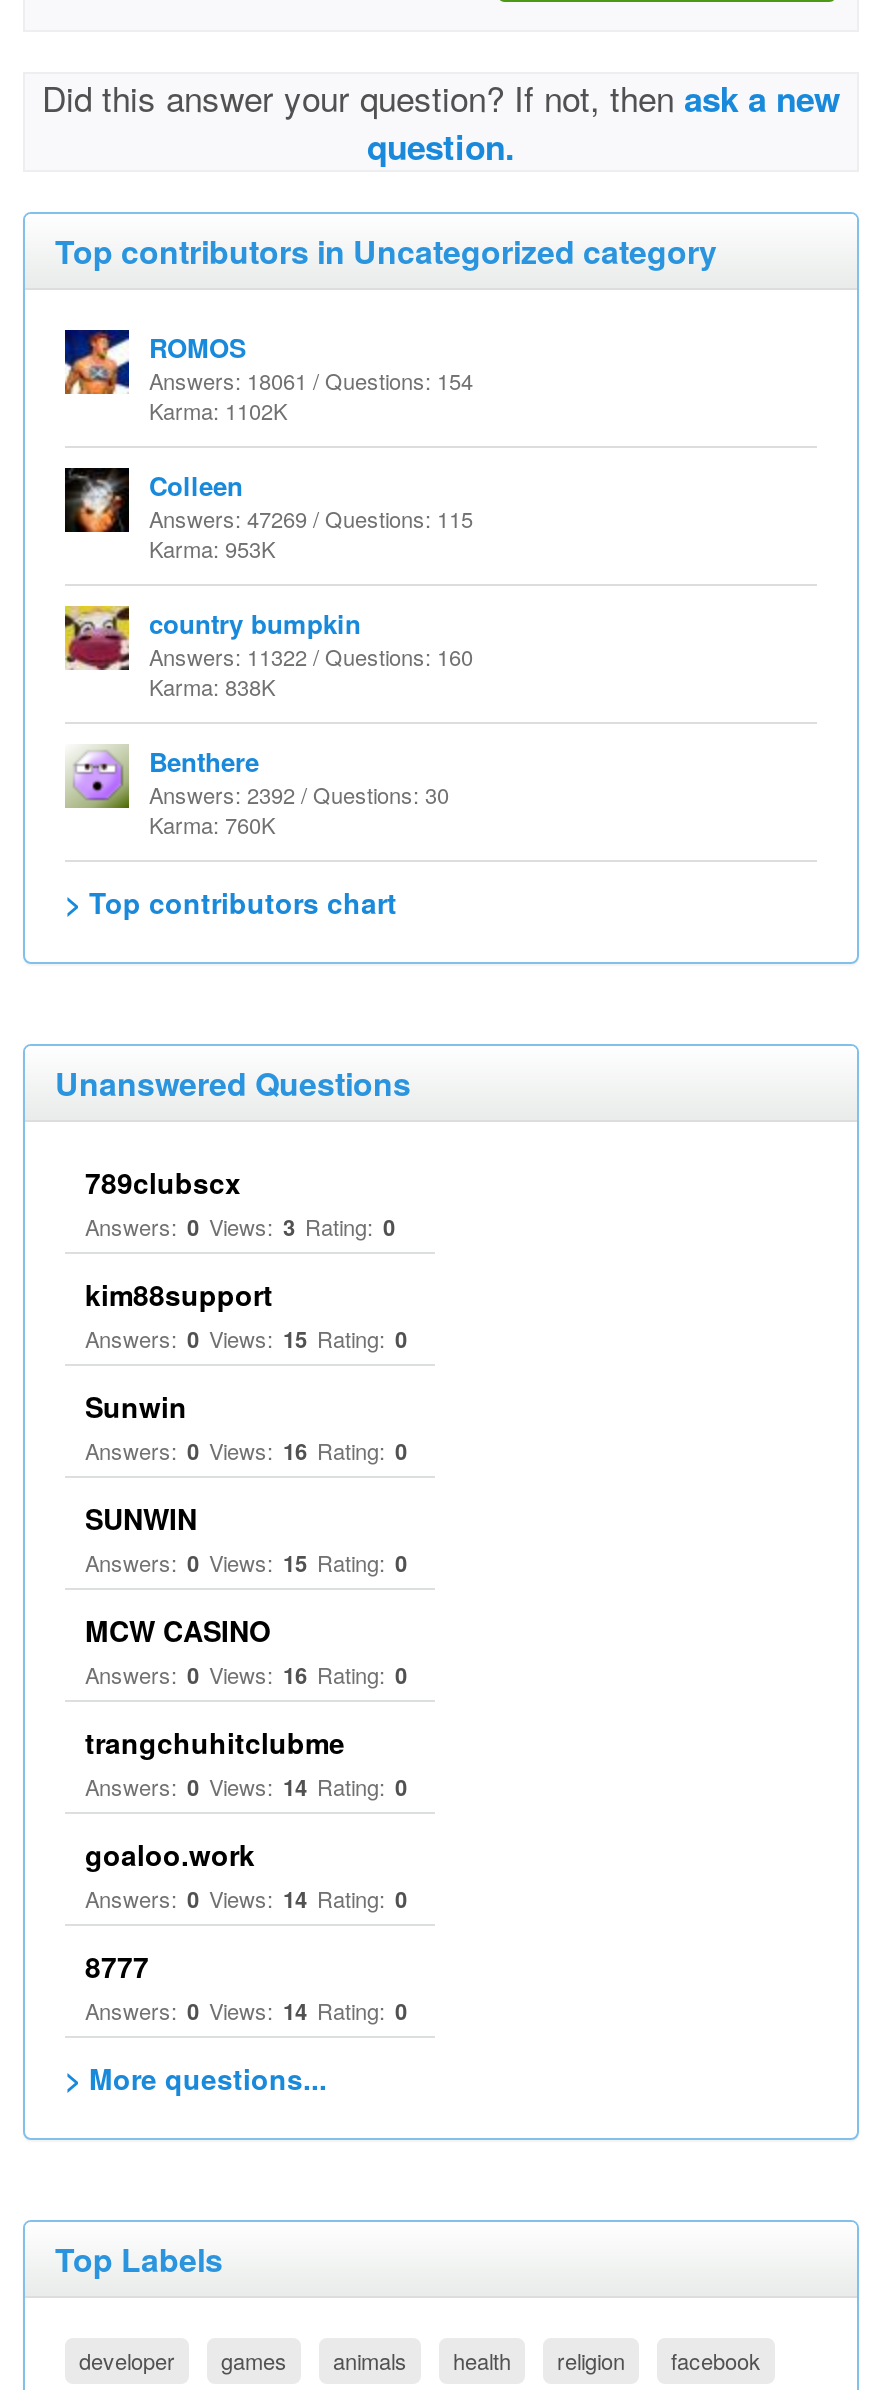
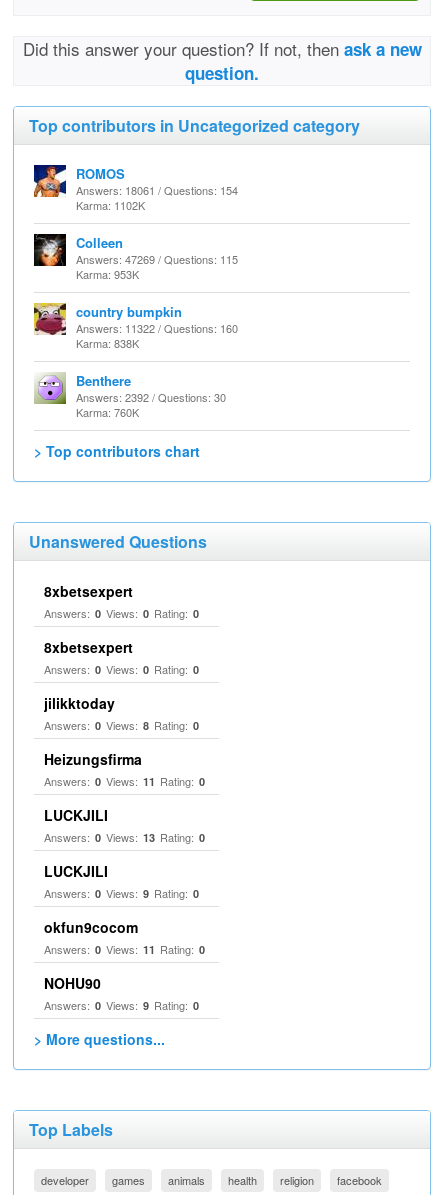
- 789clubscx
- Answers: 0 Views: 3 Rating: 0
+ 8xbetsexpert
+ Answers: 0 Views: 0 Rating: 0

- kim88support
- Answers: 0 Views: 15 Rating: 0
+ 8xbetsexpert
+ Answers: 0 Views: 0 Rating: 0

- Sunwin
- Answers: 0 Views: 16 Rating: 0
+ jilikktoday
+ Answers: 0 Views: 8 Rating: 0

- SUNWIN
- Answers: 0 Views: 15 Rating: 0
+ Heizungsfirma
+ Answers: 0 Views: 11 Rating: 0

- MCW CASINO
- Answers: 0 Views: 16 Rating: 0
+ LUCKJILI
+ Answers: 0 Views: 13 Rating: 0

- trangchuhitclubme
- Answers: 0 Views: 14 Rating: 0
+ LUCKJILI
+ Answers: 0 Views: 9 Rating: 0

- goaloo.work
- Answers: 0 Views: 14 Rating: 0
+ okfun9cocom
+ Answers: 0 Views: 11 Rating: 0

- 8777
- Answers: 0 Views: 14 Rating: 0
+ NOHU90
+ Answers: 0 Views: 9 Rating: 0
